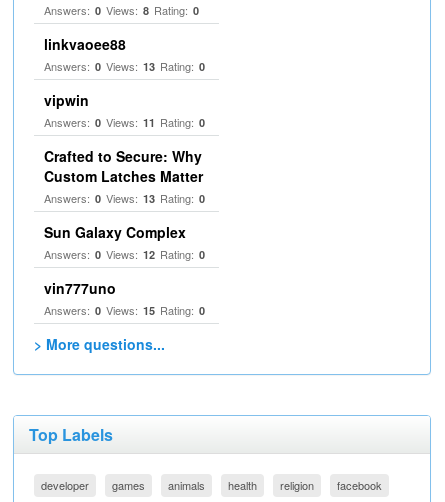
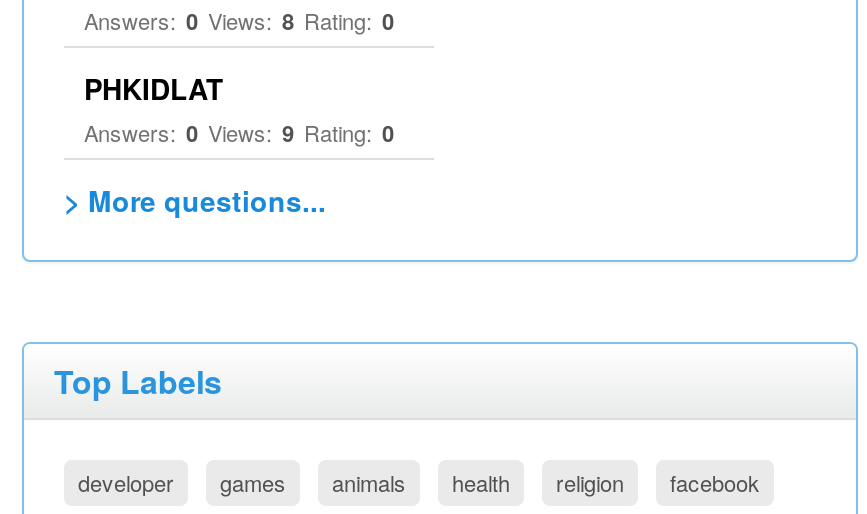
- linkvaoee88
- Answers: 0 Views: 13 Rating: 0
- vipwin
- Answers: 0 Views: 11 Rating: 0
- Crafted to Secure: Why
- Custom Latches Matter
- Answers: 0 Views: 13 Rating: 0
- Sun Galaxy Complex
- Answers: 0 Views: 12 Rating: 0
- vin777uno
- Answers: 0 Views: 15 Rating: 0
+ PHKIDLAT
+ Answers: 0 Views: 9 Rating: 0
